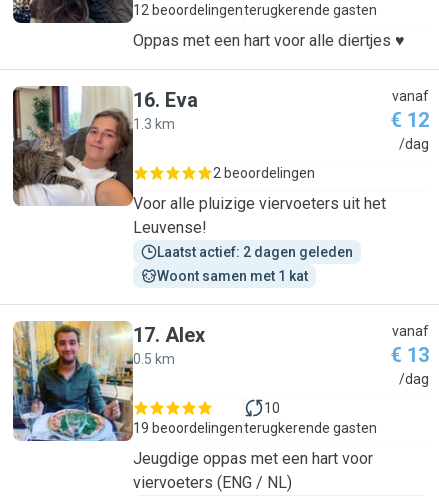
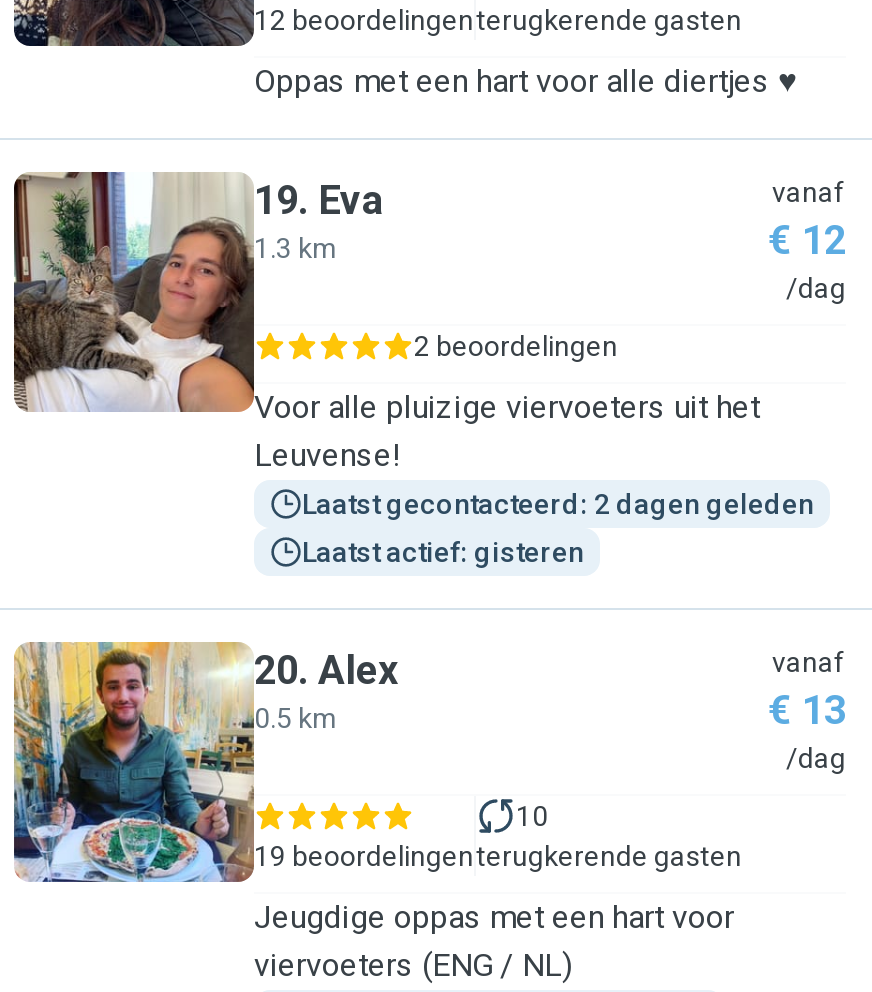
- 16. Eva
+ 19. Eva

- Laatst actief: 2 dagen geleden
+ Laatst gecontacteerd: 2 dagen geleden

- Woont samen met 1 kat
+ Laatst actief: gisteren

- 17. Alex
+ 20. Alex
